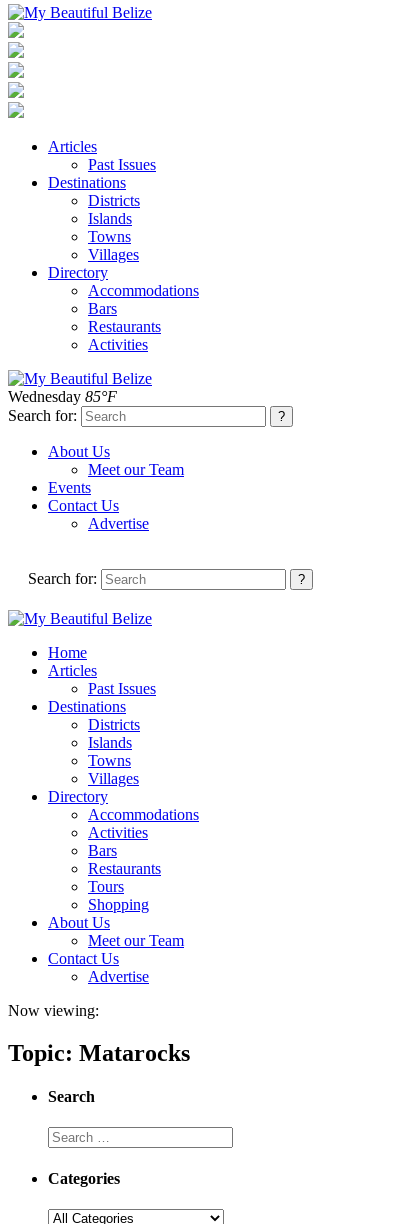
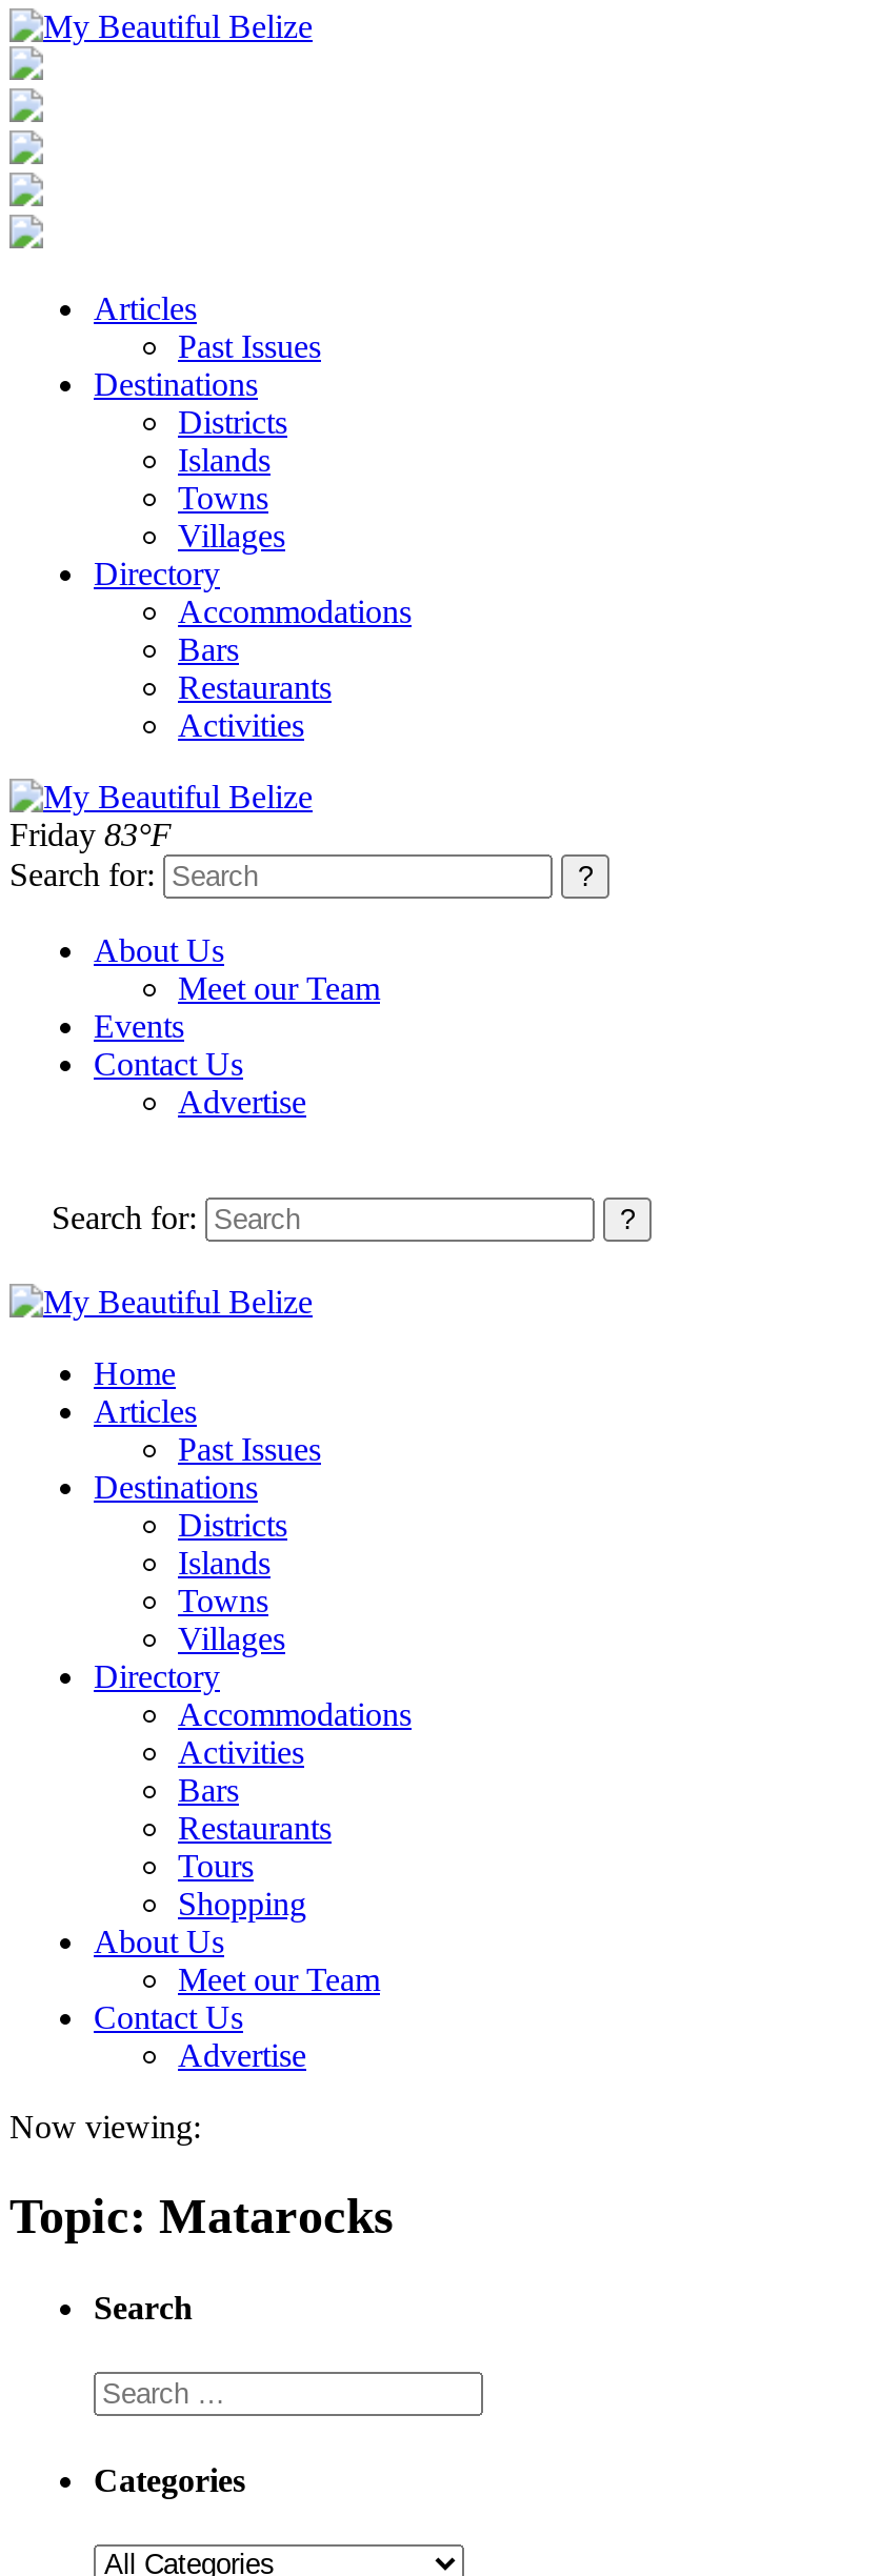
- Wednesday 85°F
+ Friday 83°F
